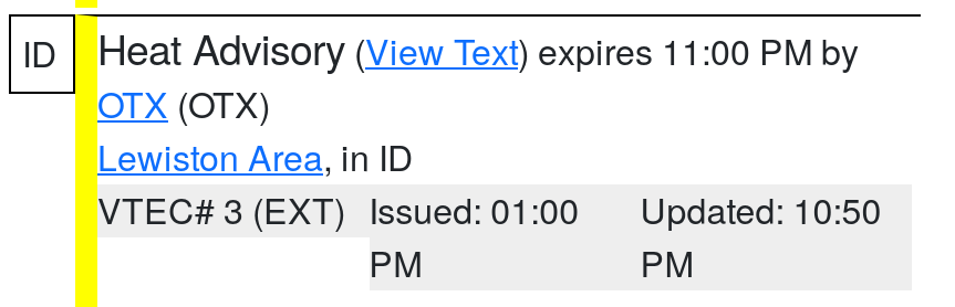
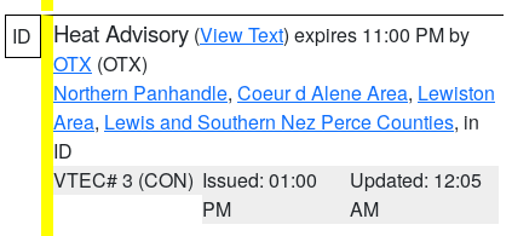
- Lewiston Area, in ID
- VTEC# 3 (EXT) Issued: 01:00
+ Northern Panhandle, Coeur d Alene Area, Lewiston
+ Area, Lewis and Southern Nez Perce Counties, in
+ ID
+ VTEC# 3 (CON) Issued: 01:00

- Updated: 10:50
- PM
+ Updated: 12:05
+ AM
